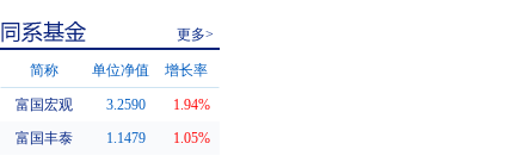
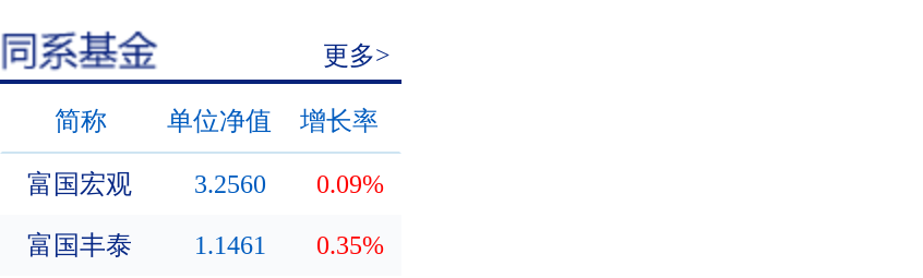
- 3.2590
+ 3.2560

- 1.94%
+ 0.09%

- 1.1479
+ 1.1461

- 1.05%
+ 0.35%
